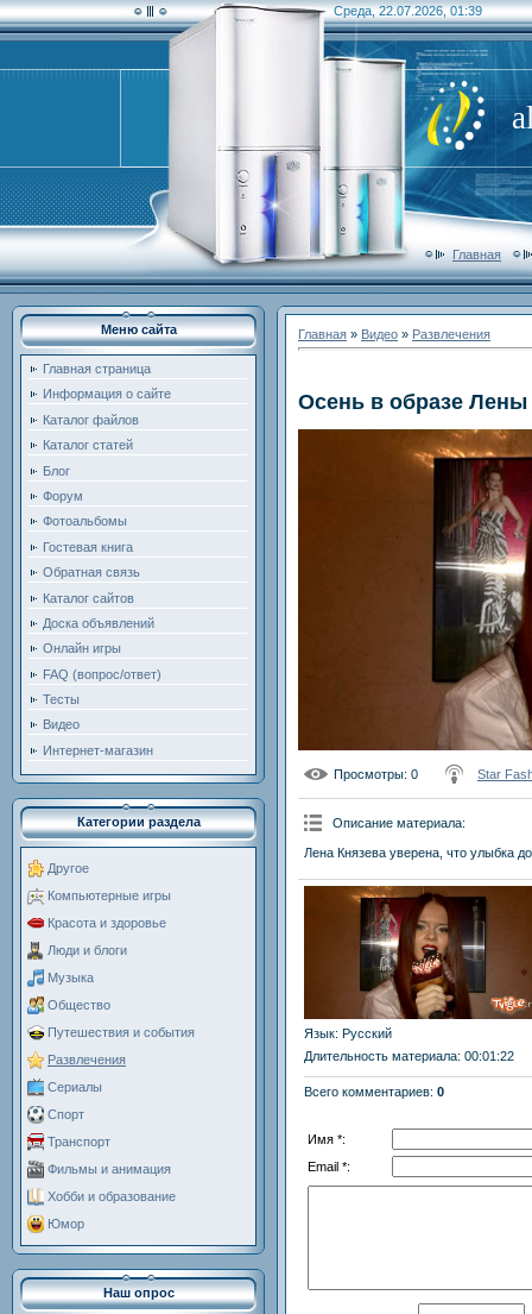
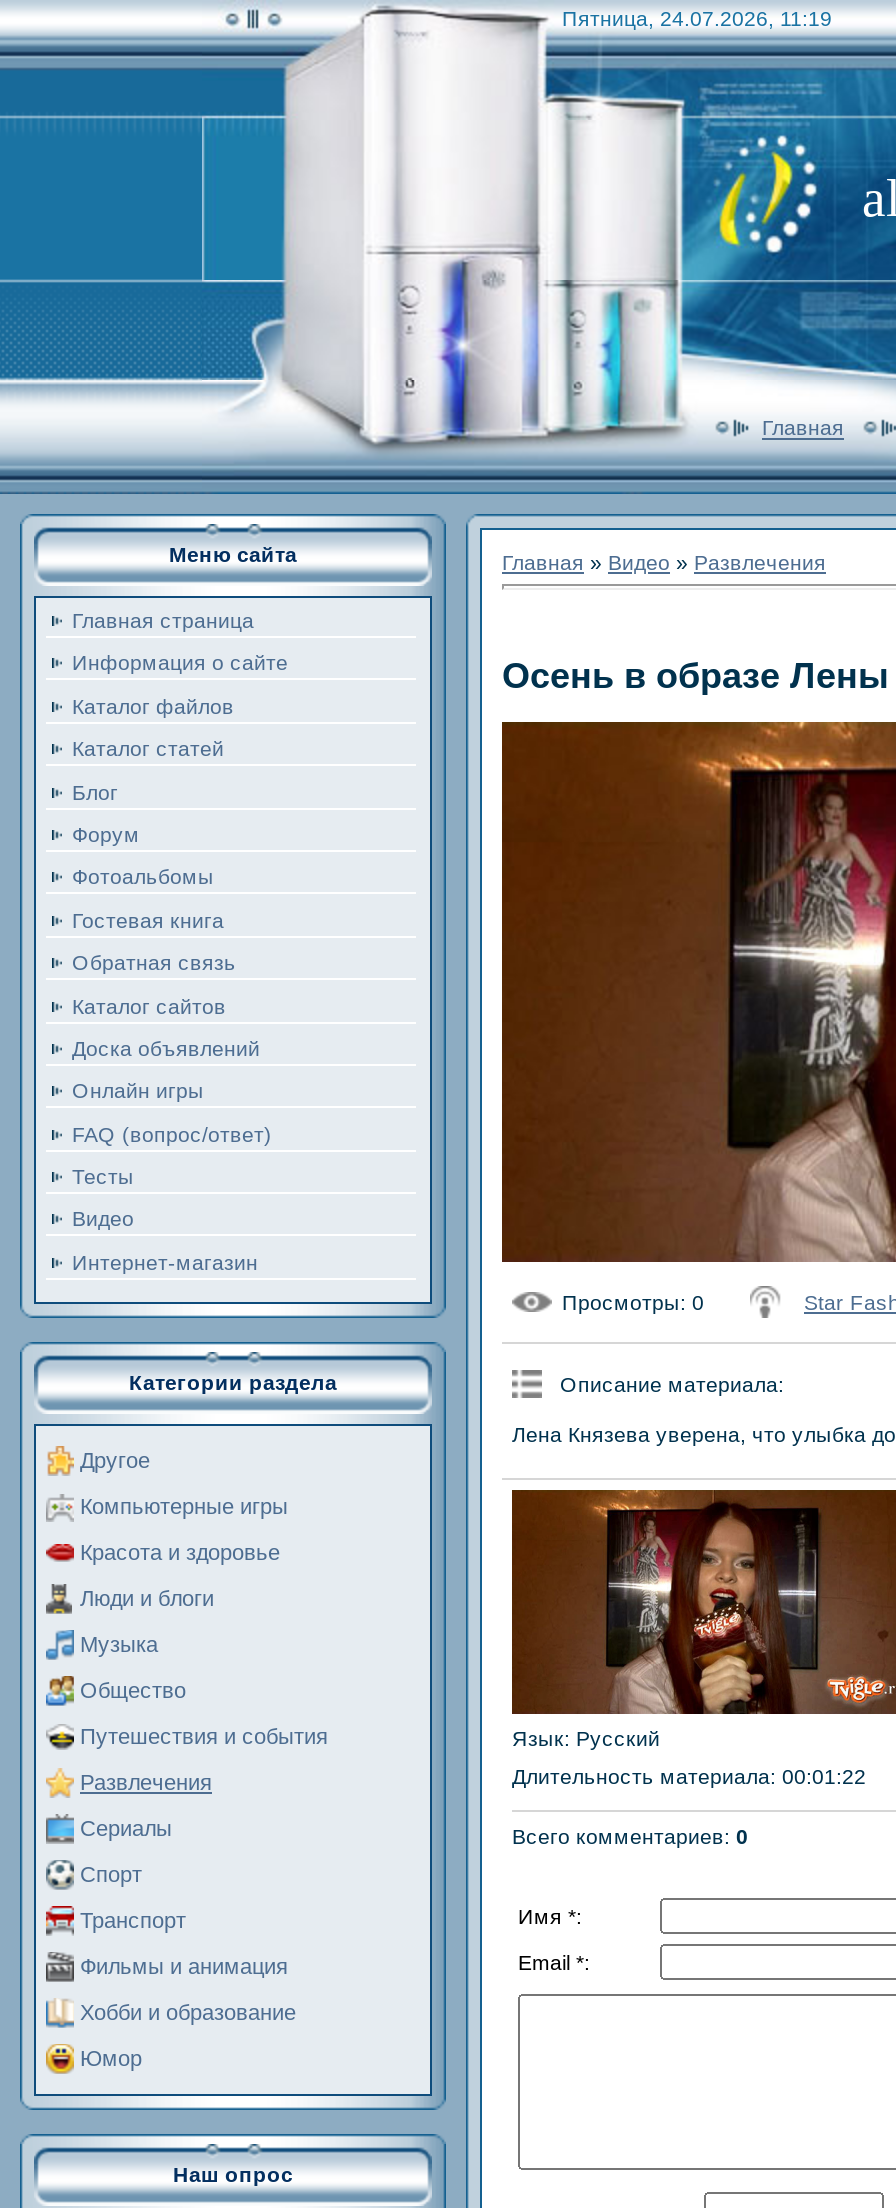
- Среда, 22.07.2026, 01:39
+ Пятница, 24.07.2026, 11:19
